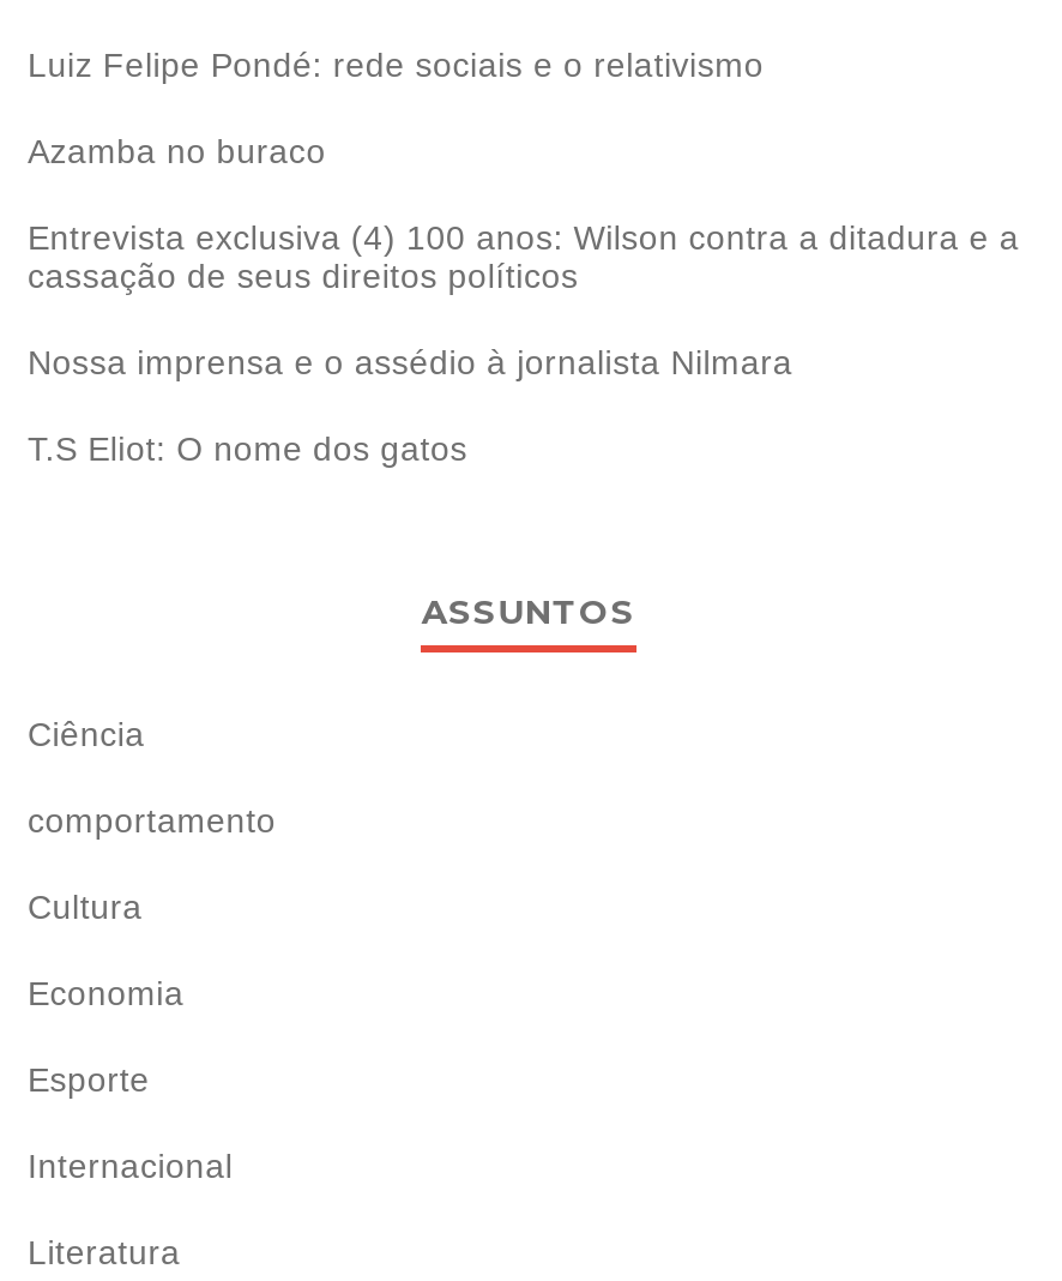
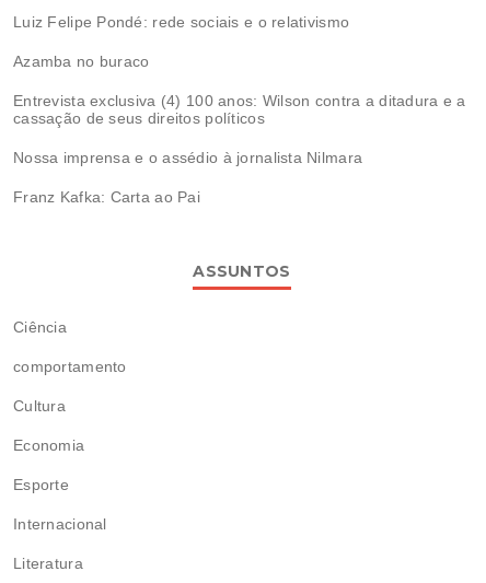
- T.S Eliot: O nome dos gatos
+ Franz Kafka: Carta ao Pai
